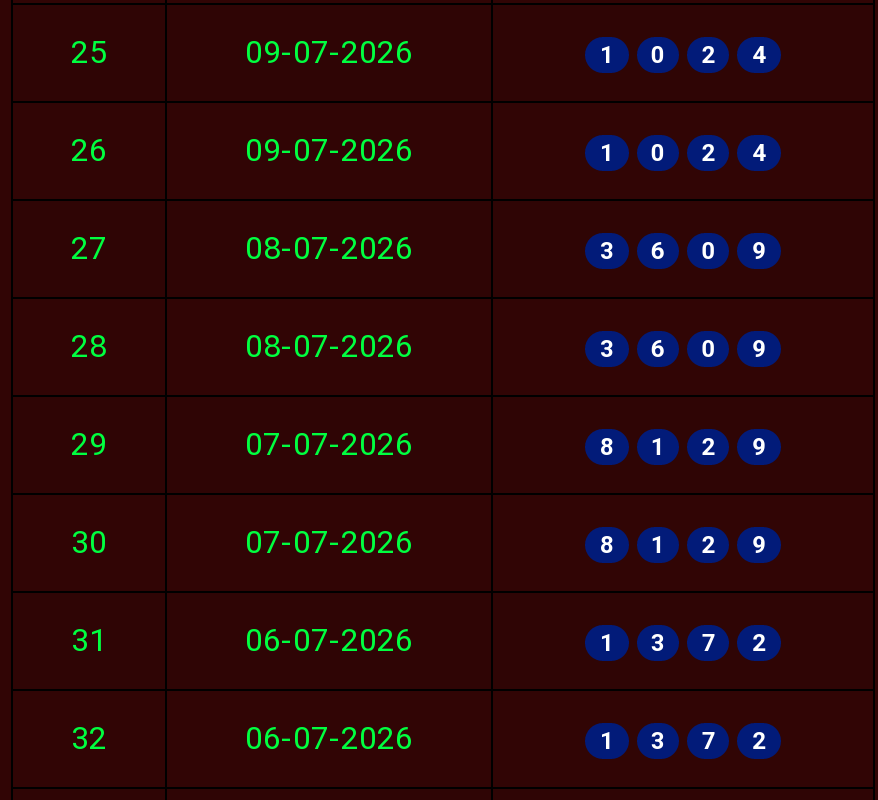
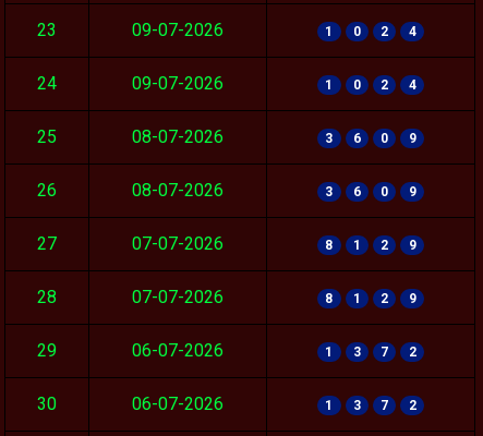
- 25
+ 23

- 26
+ 24

- 27
+ 25

- 28
+ 26

- 29
+ 27

- 30
+ 28

- 31
+ 29

- 32
+ 30
